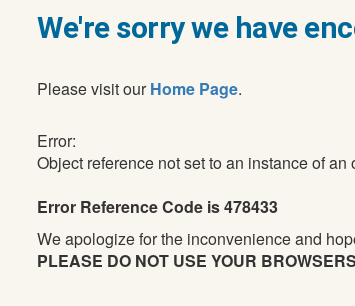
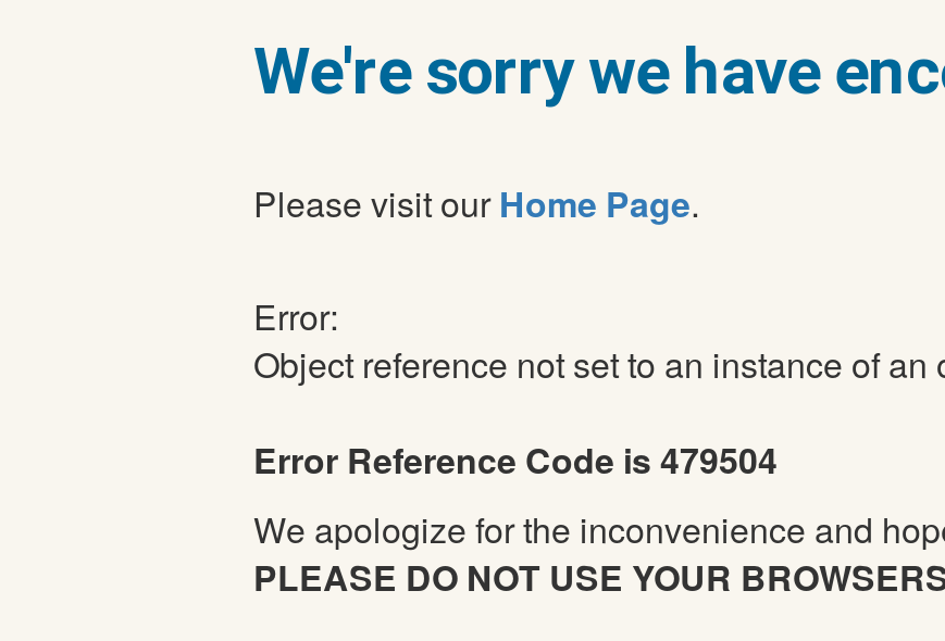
- Error Reference Code is 478433
+ Error Reference Code is 479504
